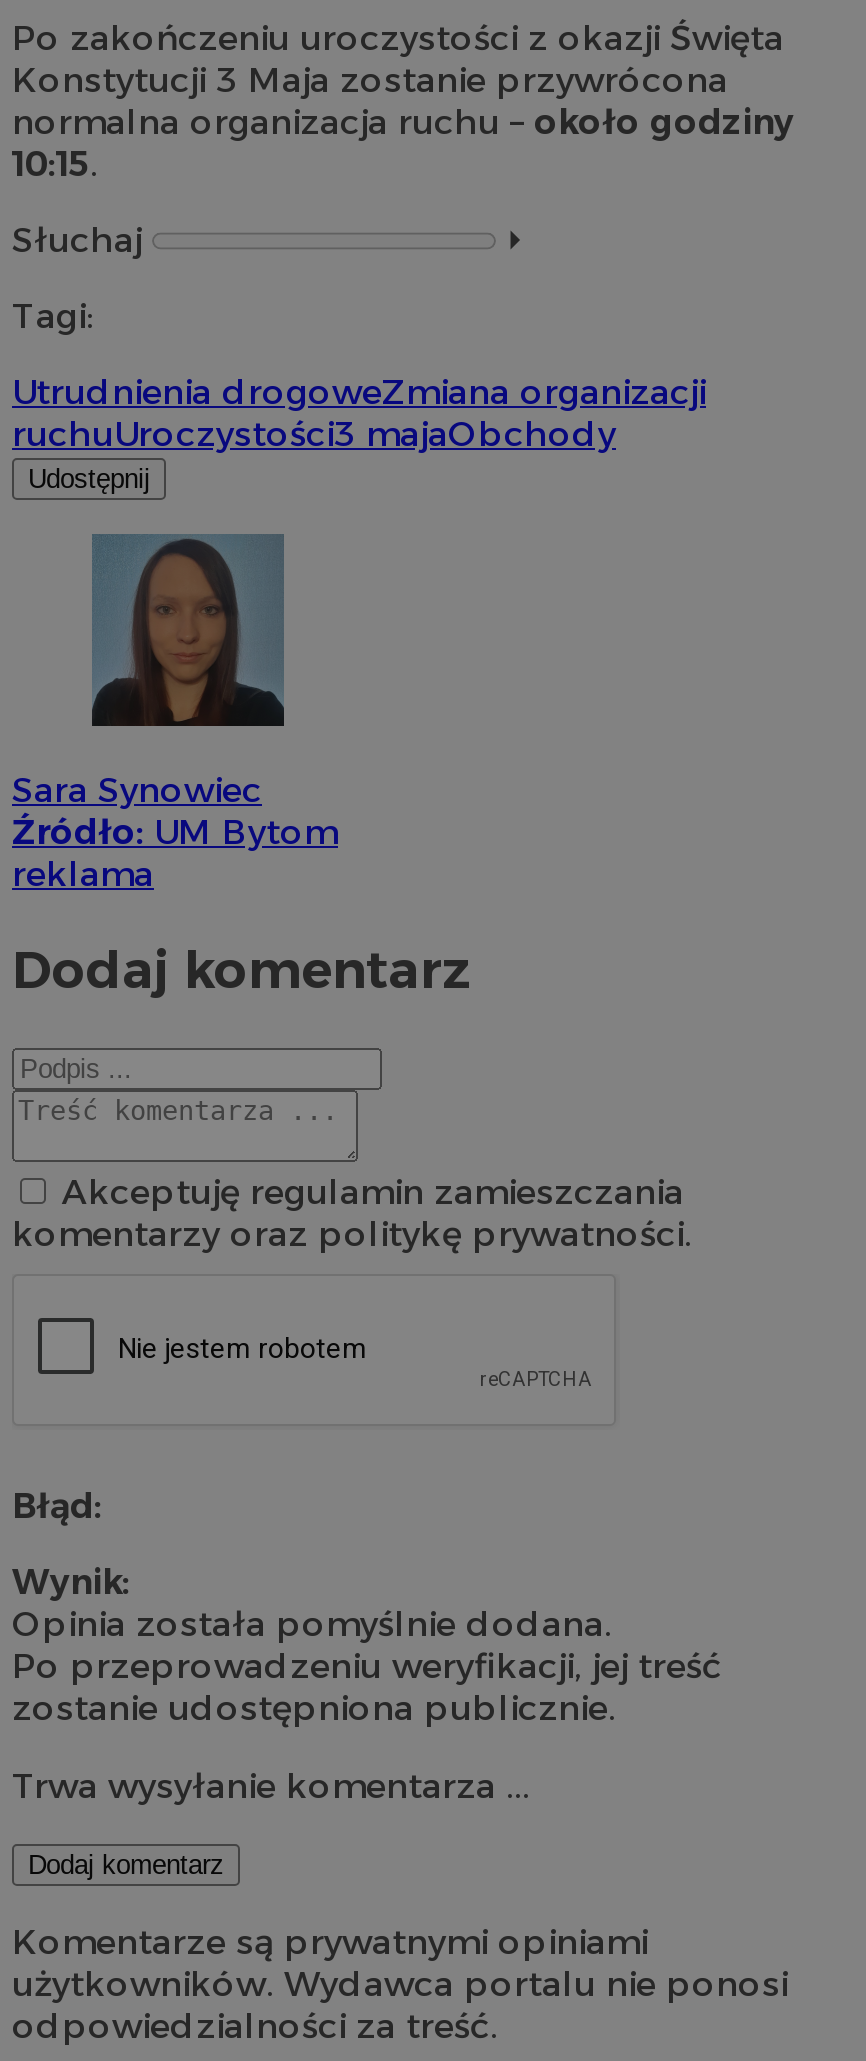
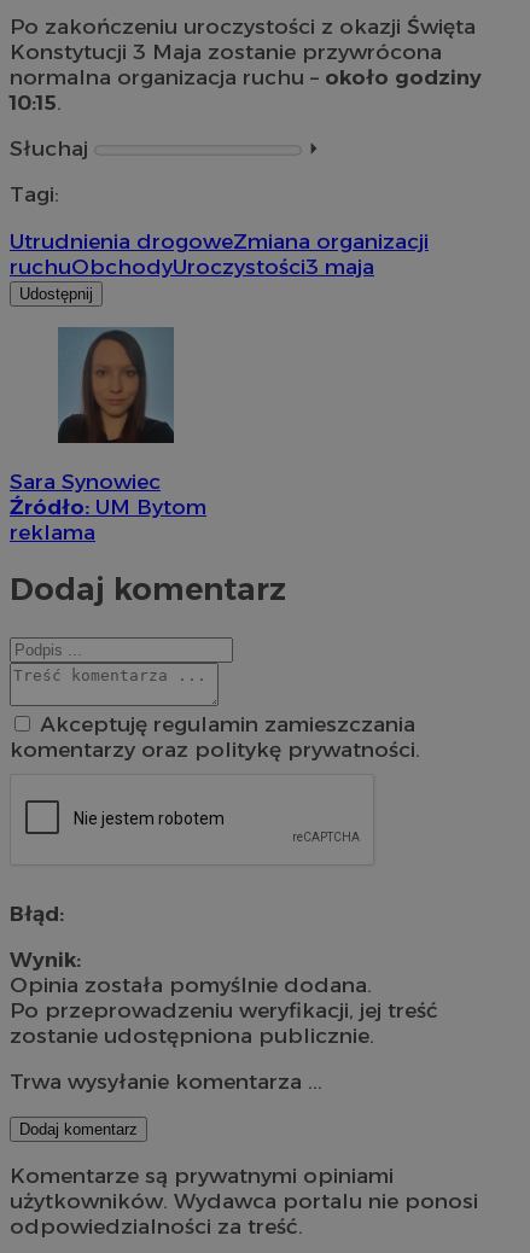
- ruchuUroczystości3 majaObchody
+ ruchuObchodyUroczystości3 maja
